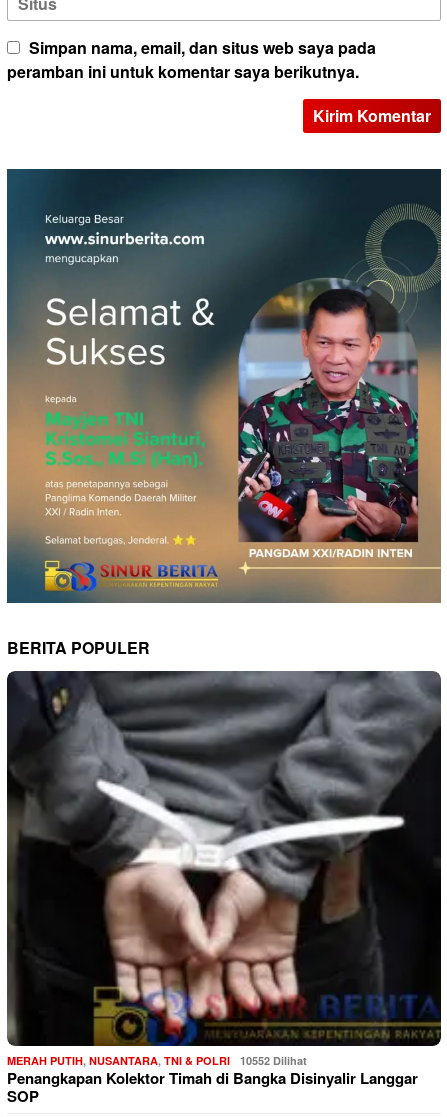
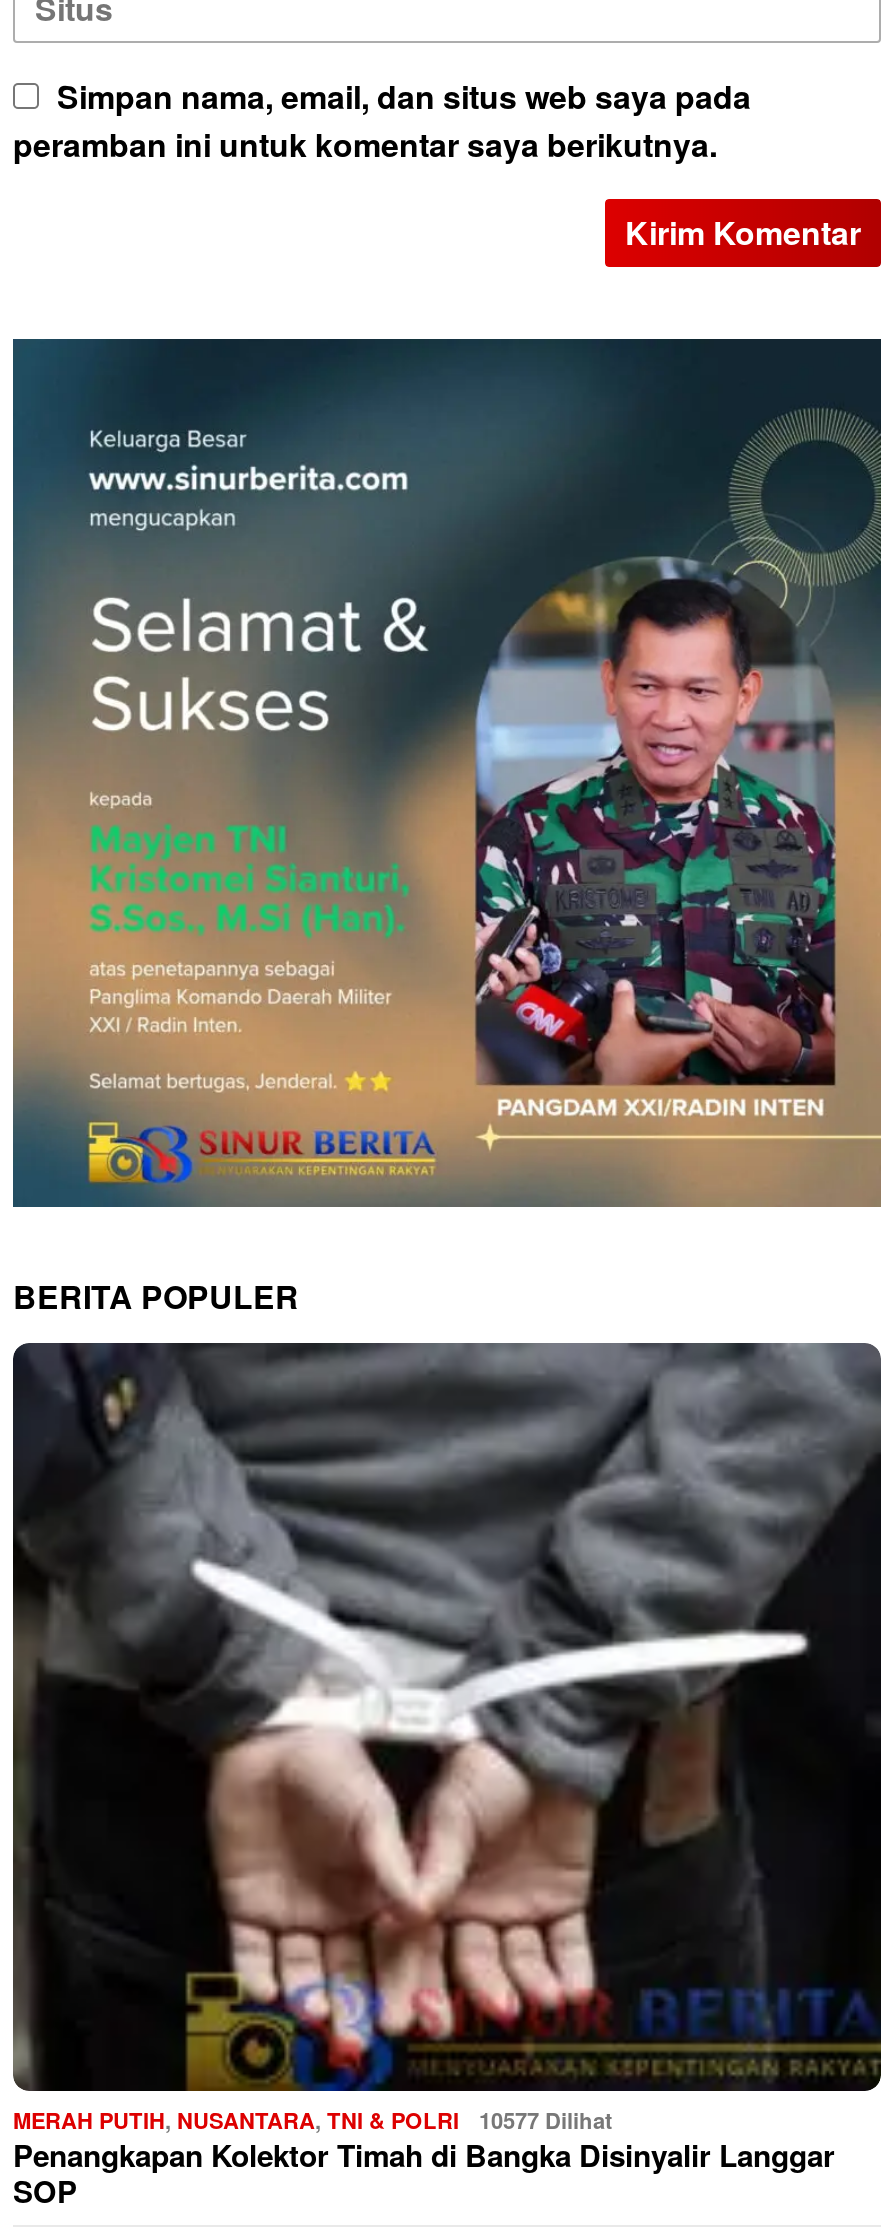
- MERAH PUTIH, NUSANTARA, TNI & POLRI 10552 Dilihat
+ MERAH PUTIH, NUSANTARA, TNI & POLRI 10577 Dilihat
